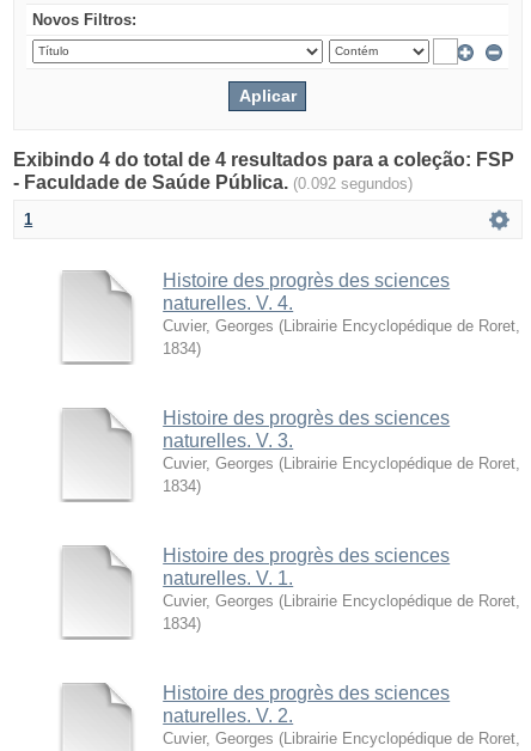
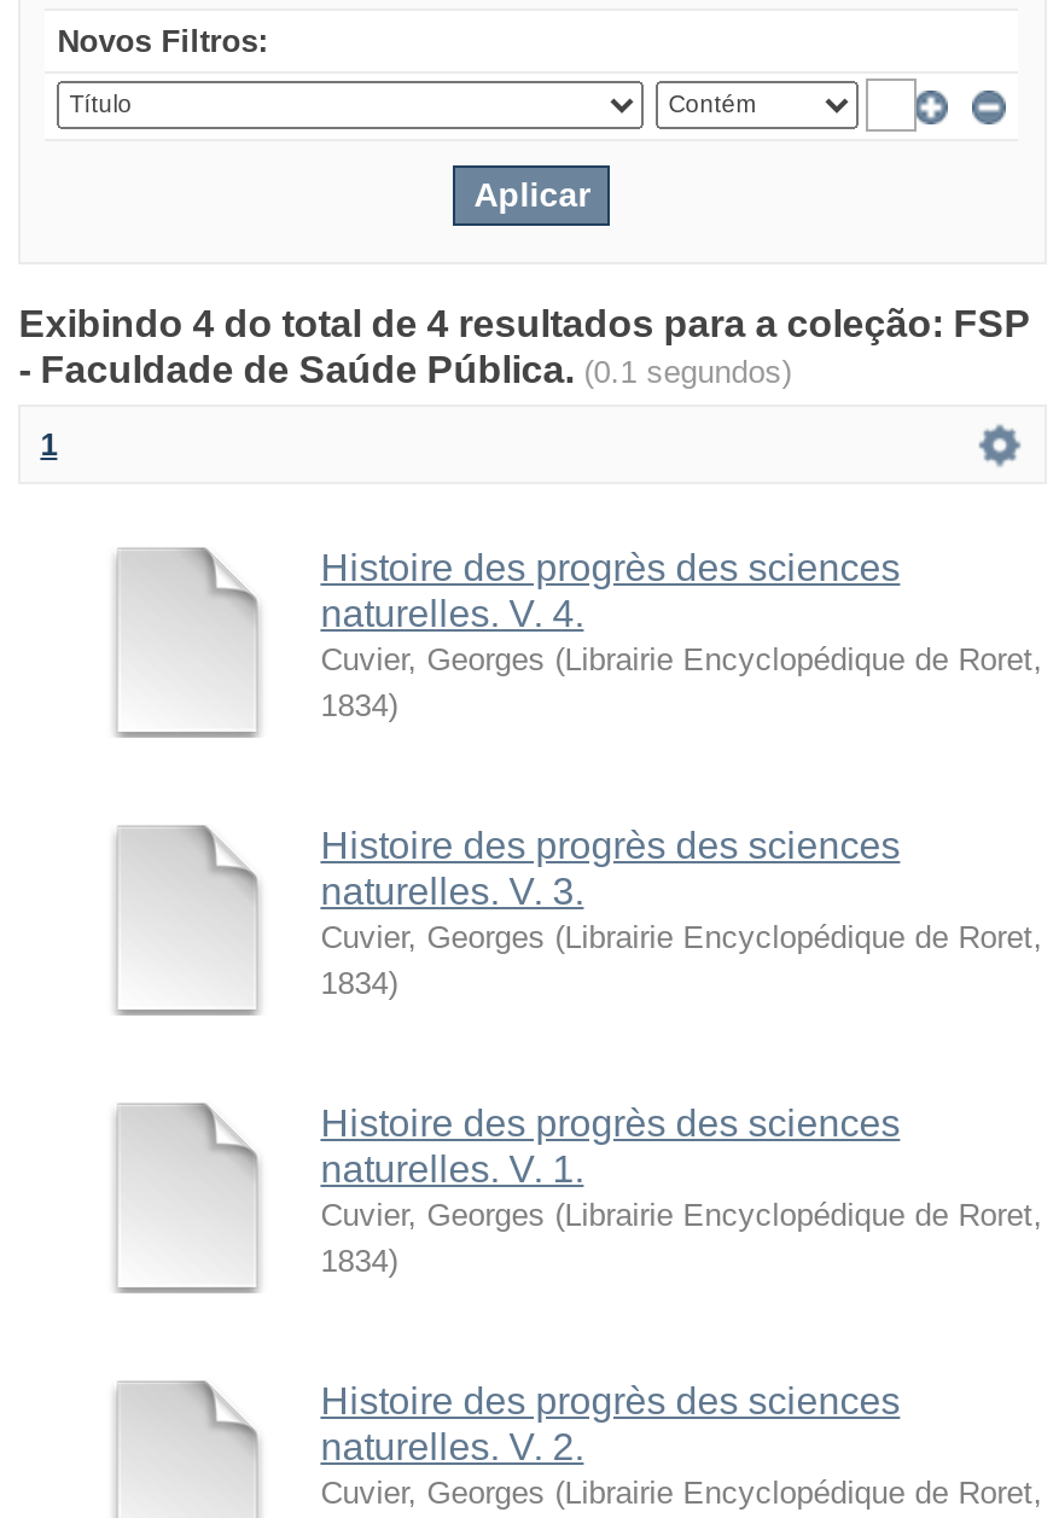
- - Faculdade de Saúde Pública. (0.092 segundos)
+ - Faculdade de Saúde Pública. (0.1 segundos)
